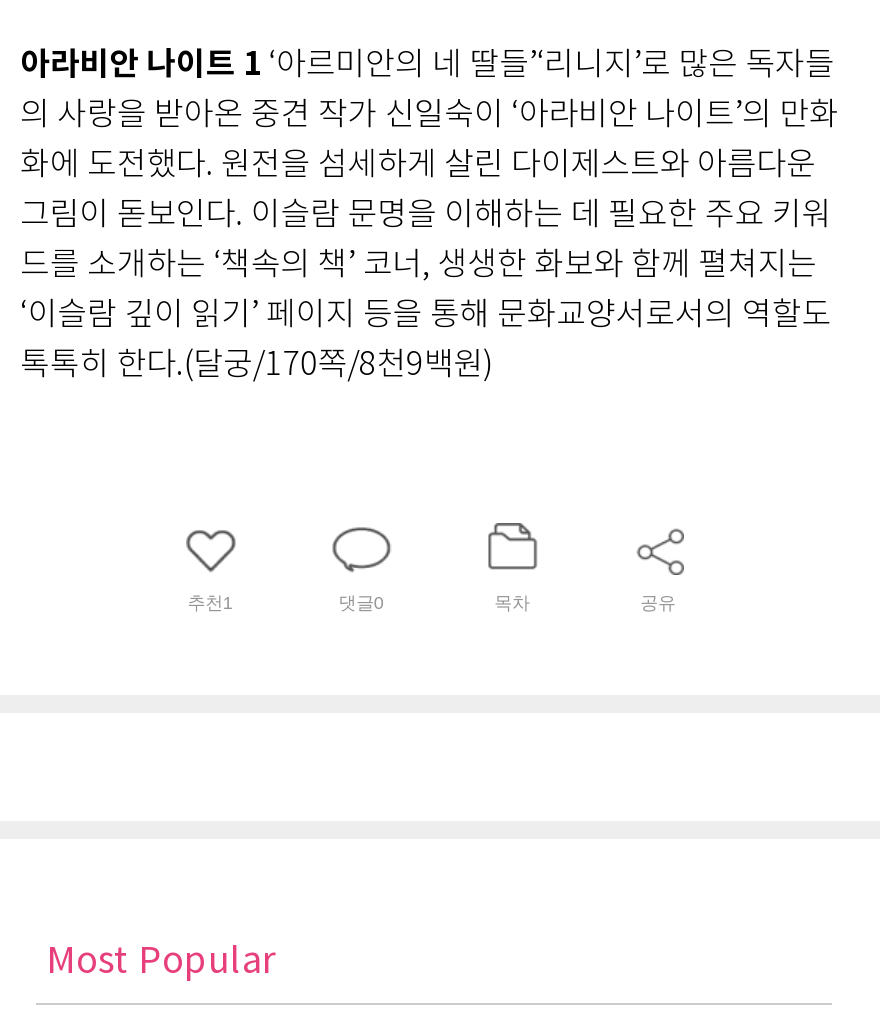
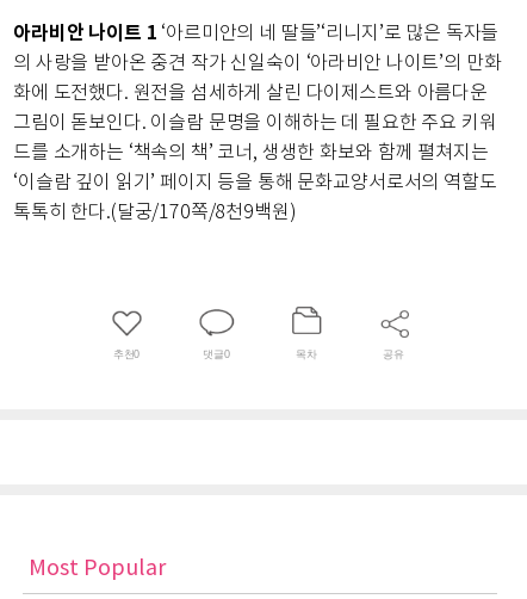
- 추천1
+ 추천0
